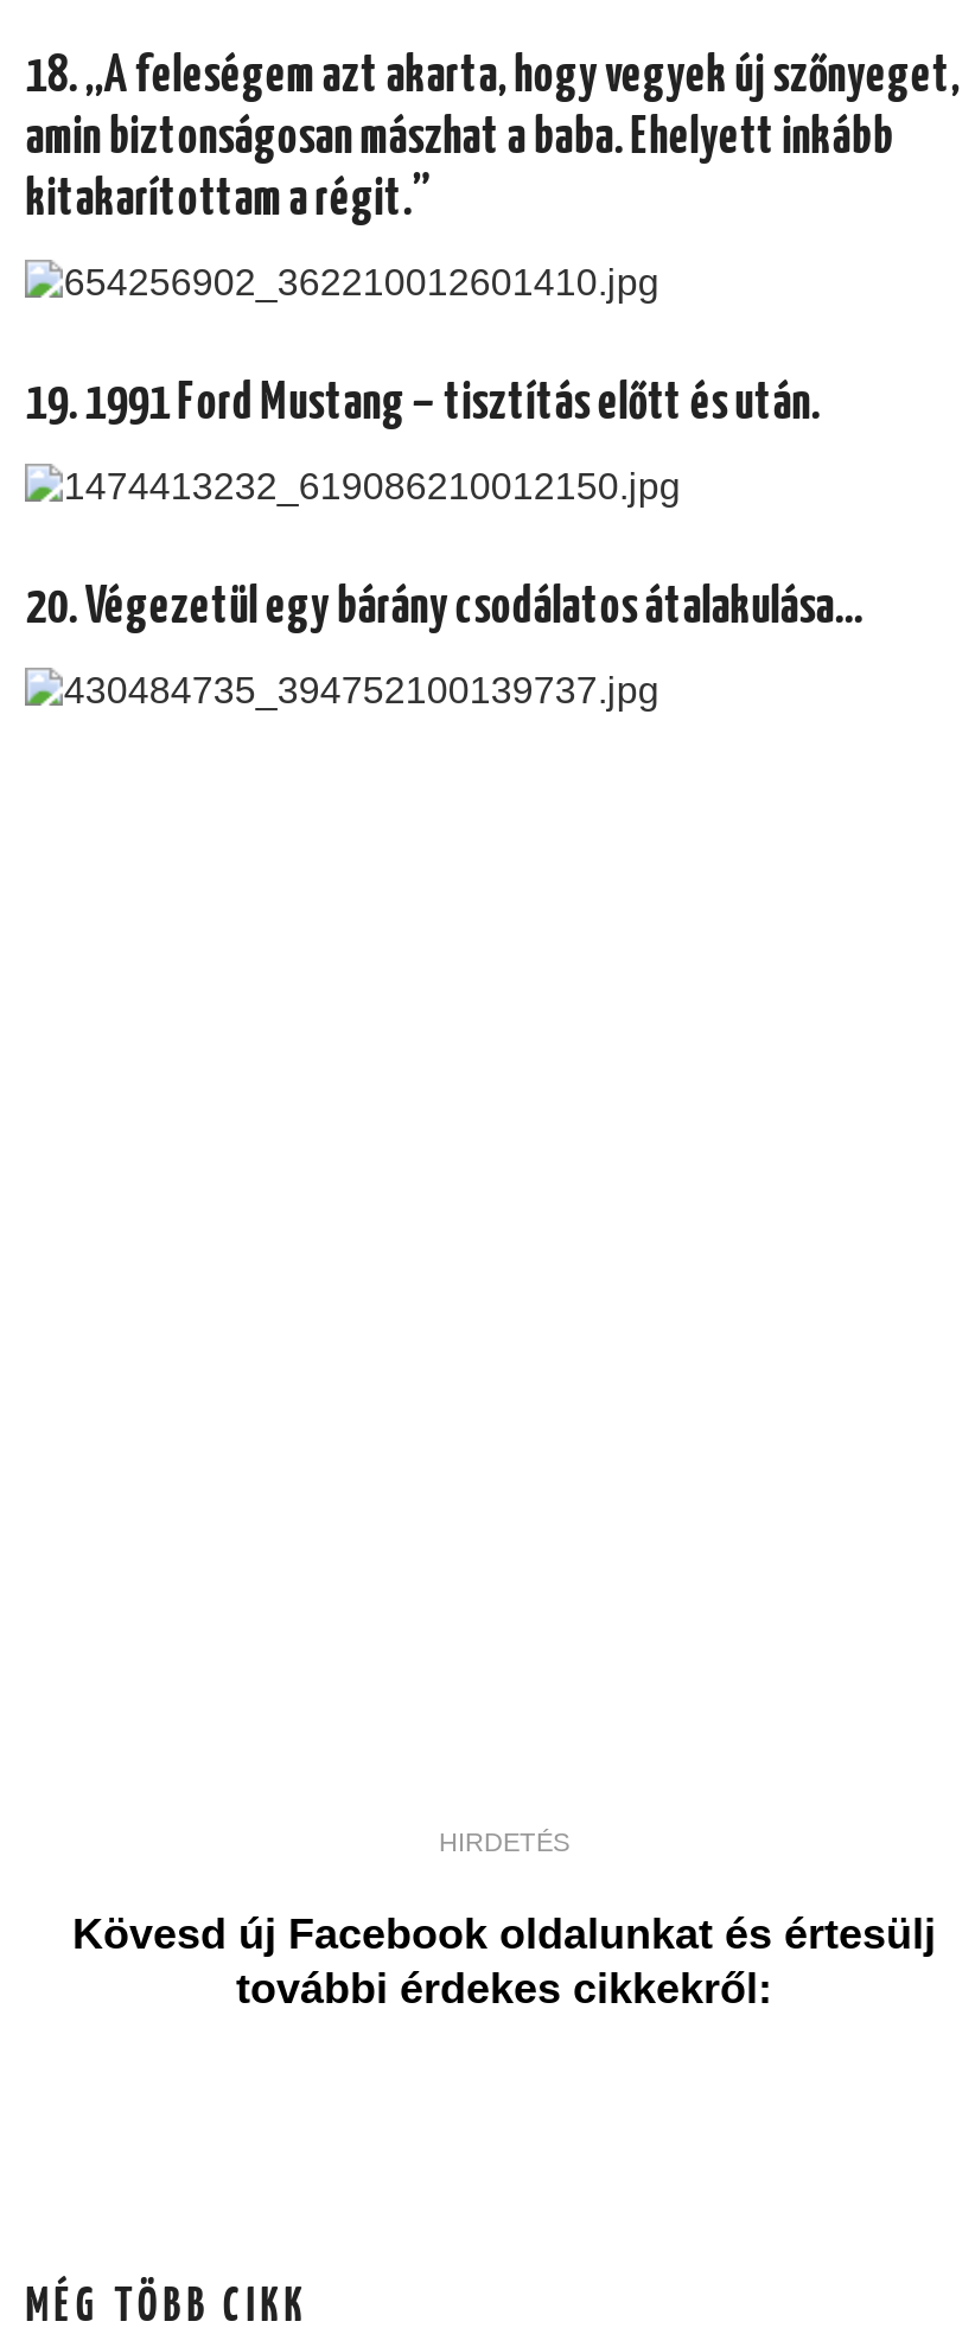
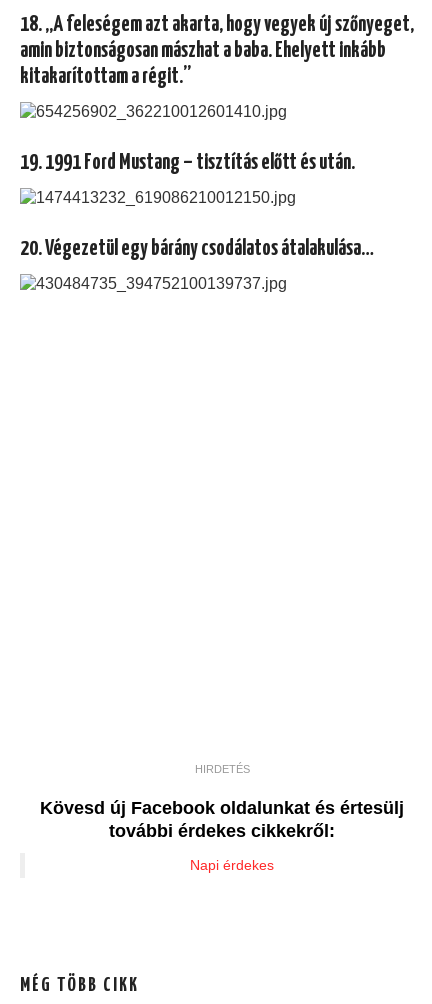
+ Napi érdekes
